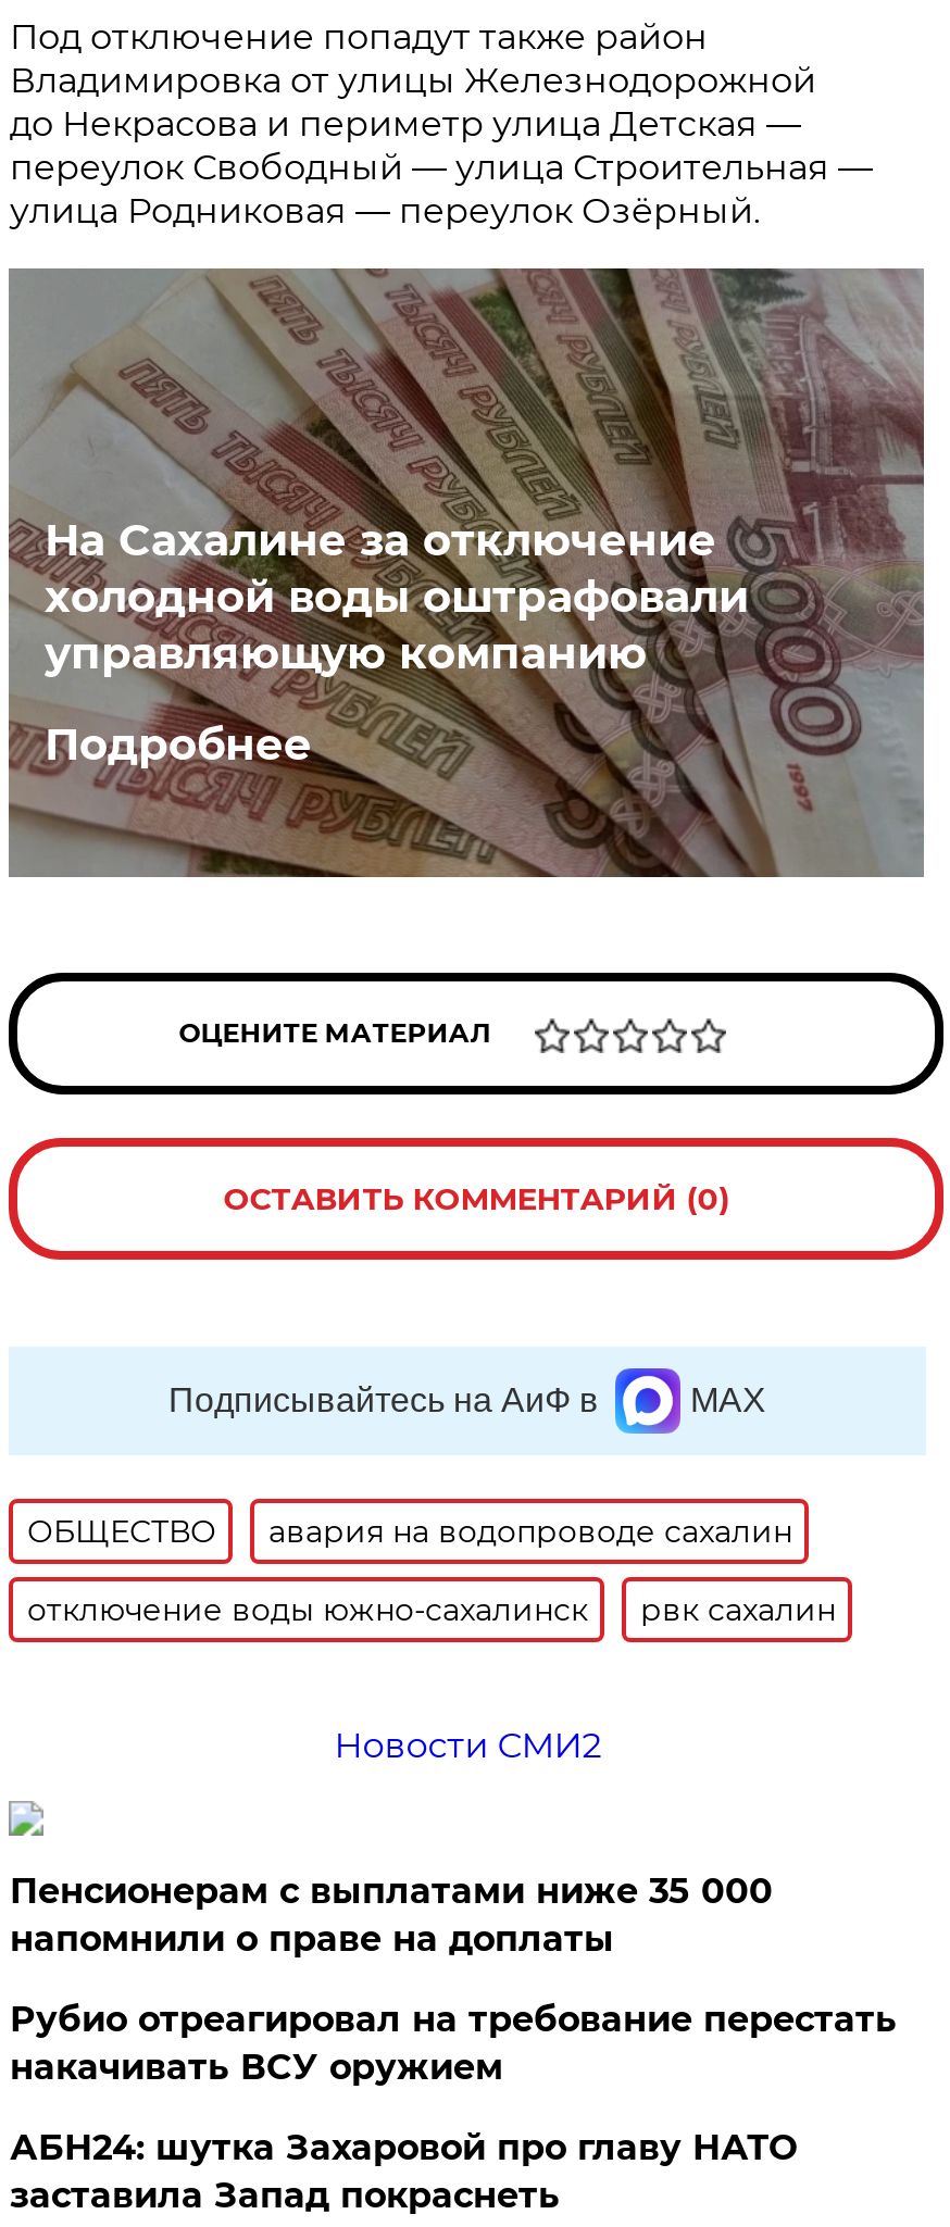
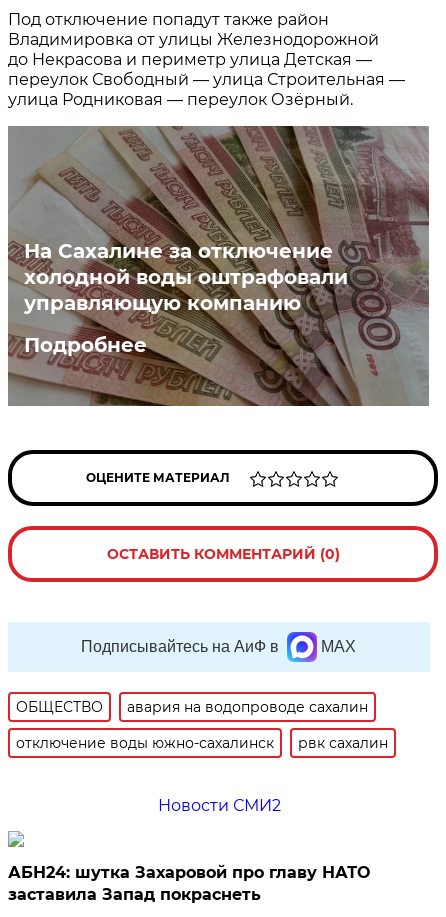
- Пенсионерам с выплатами ниже 35 000
- напомнили о праве на доплаты
- Рубио отреагировал на требование перестать
- накачивать ВСУ оружием
